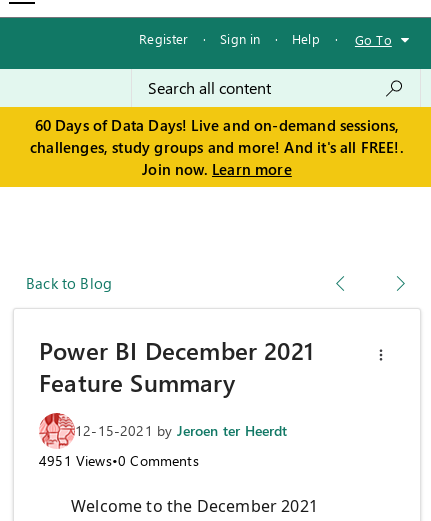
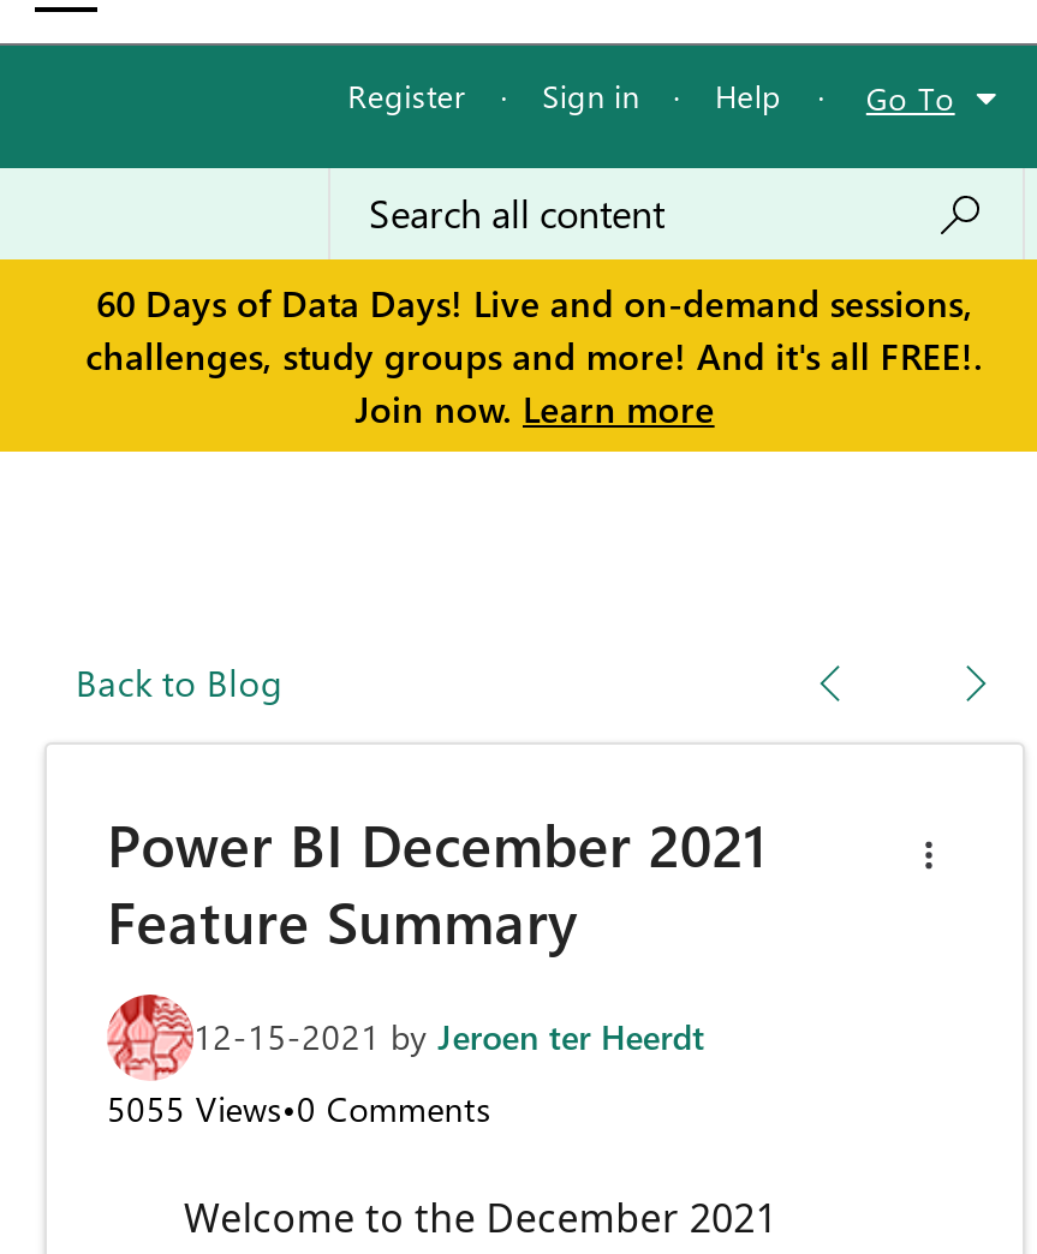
- 4951 Views•0 Comments
+ 5055 Views•0 Comments
